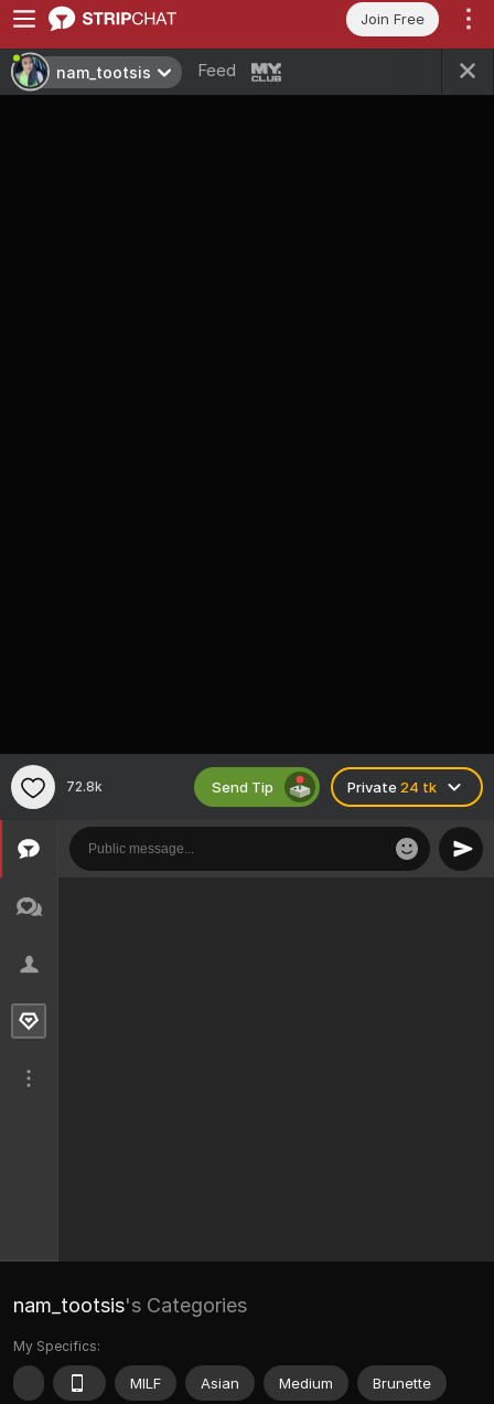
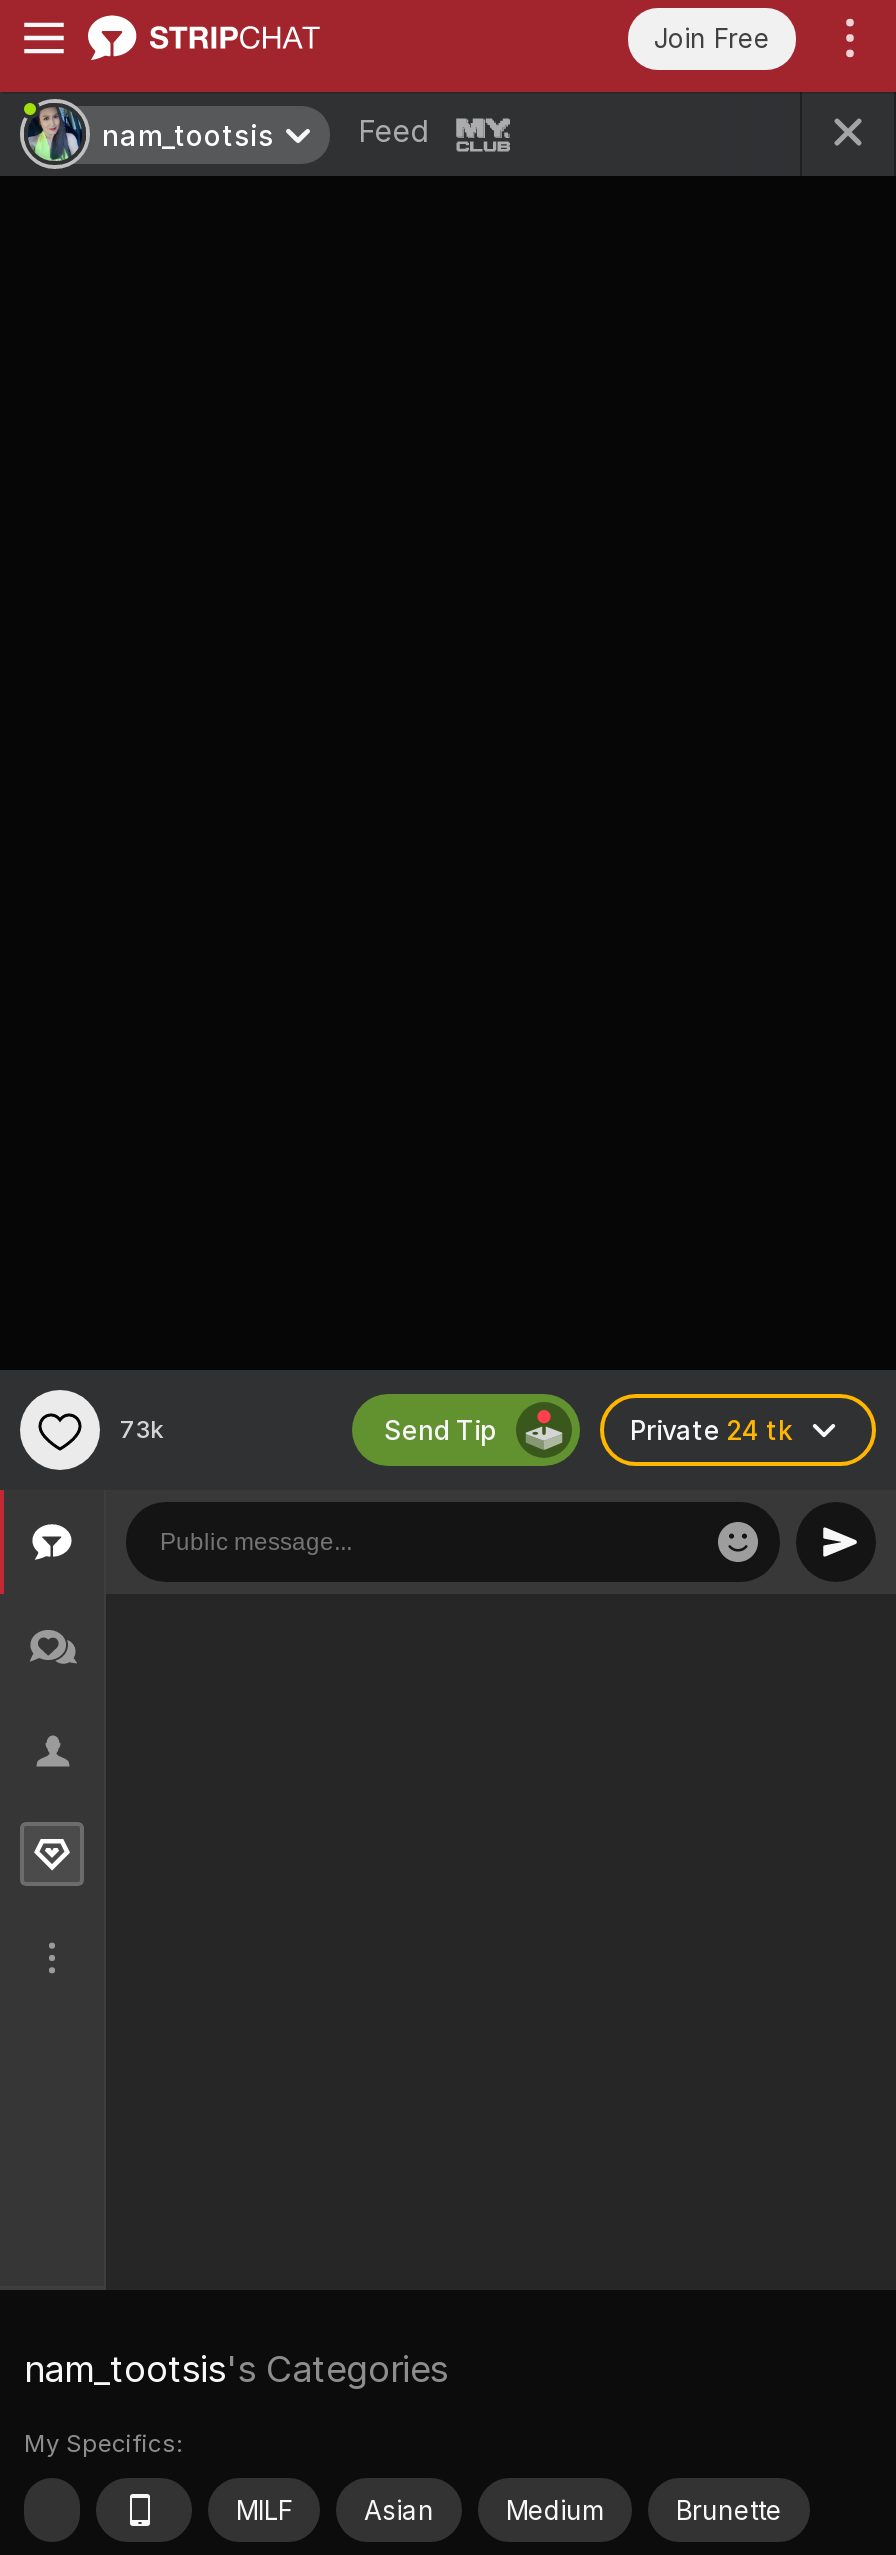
- 72.8k
+ 73k
